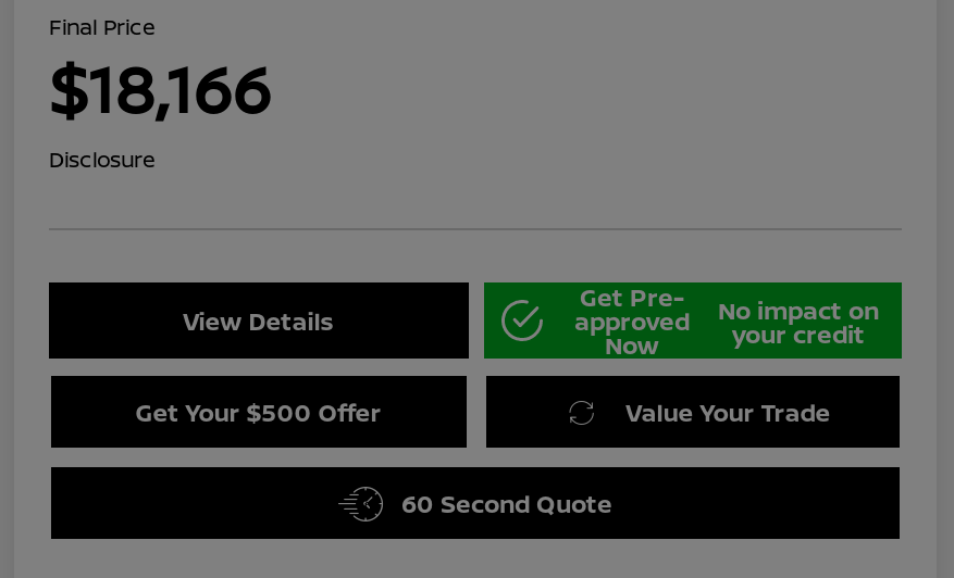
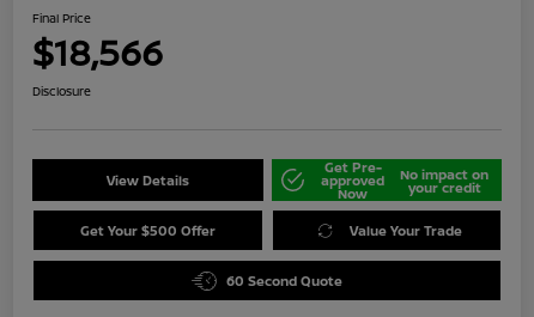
- $18,166
+ $18,566
